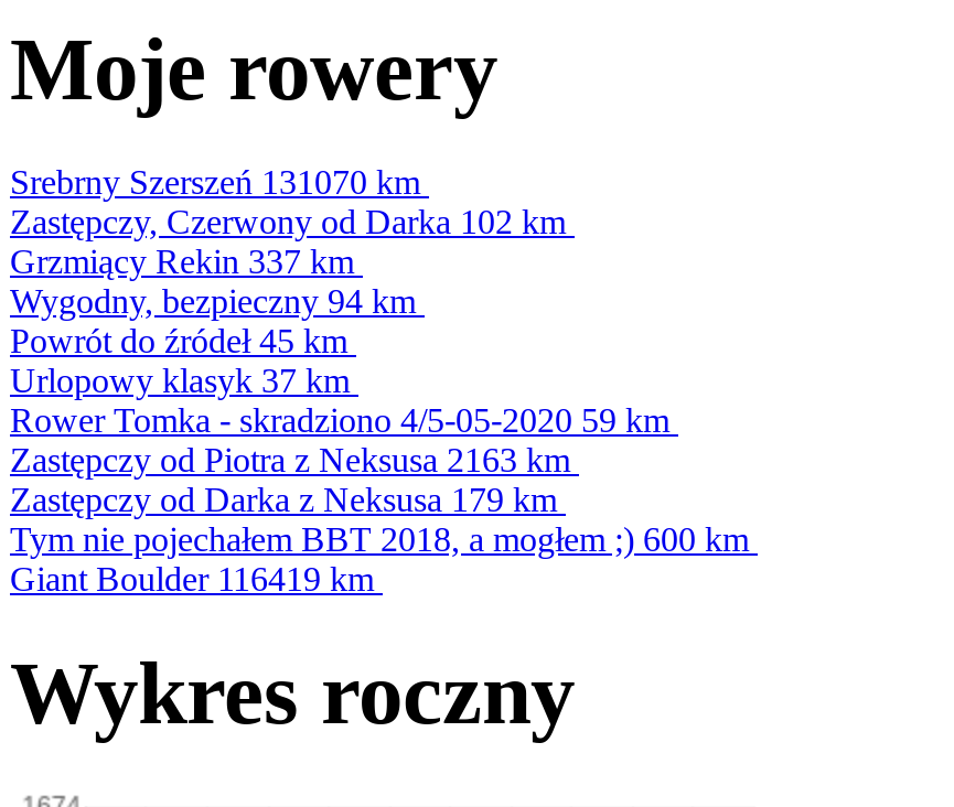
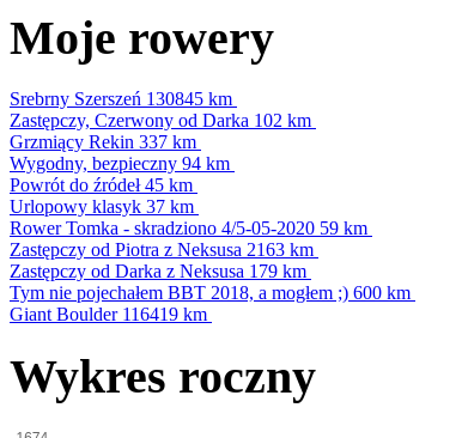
- Srebrny Szerszeń 131070 km
+ Srebrny Szerszeń 130845 km
